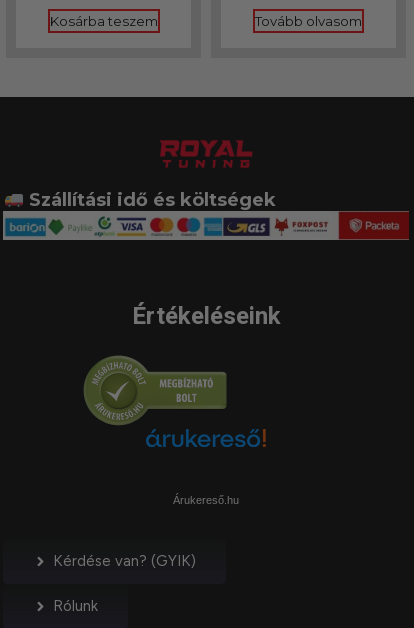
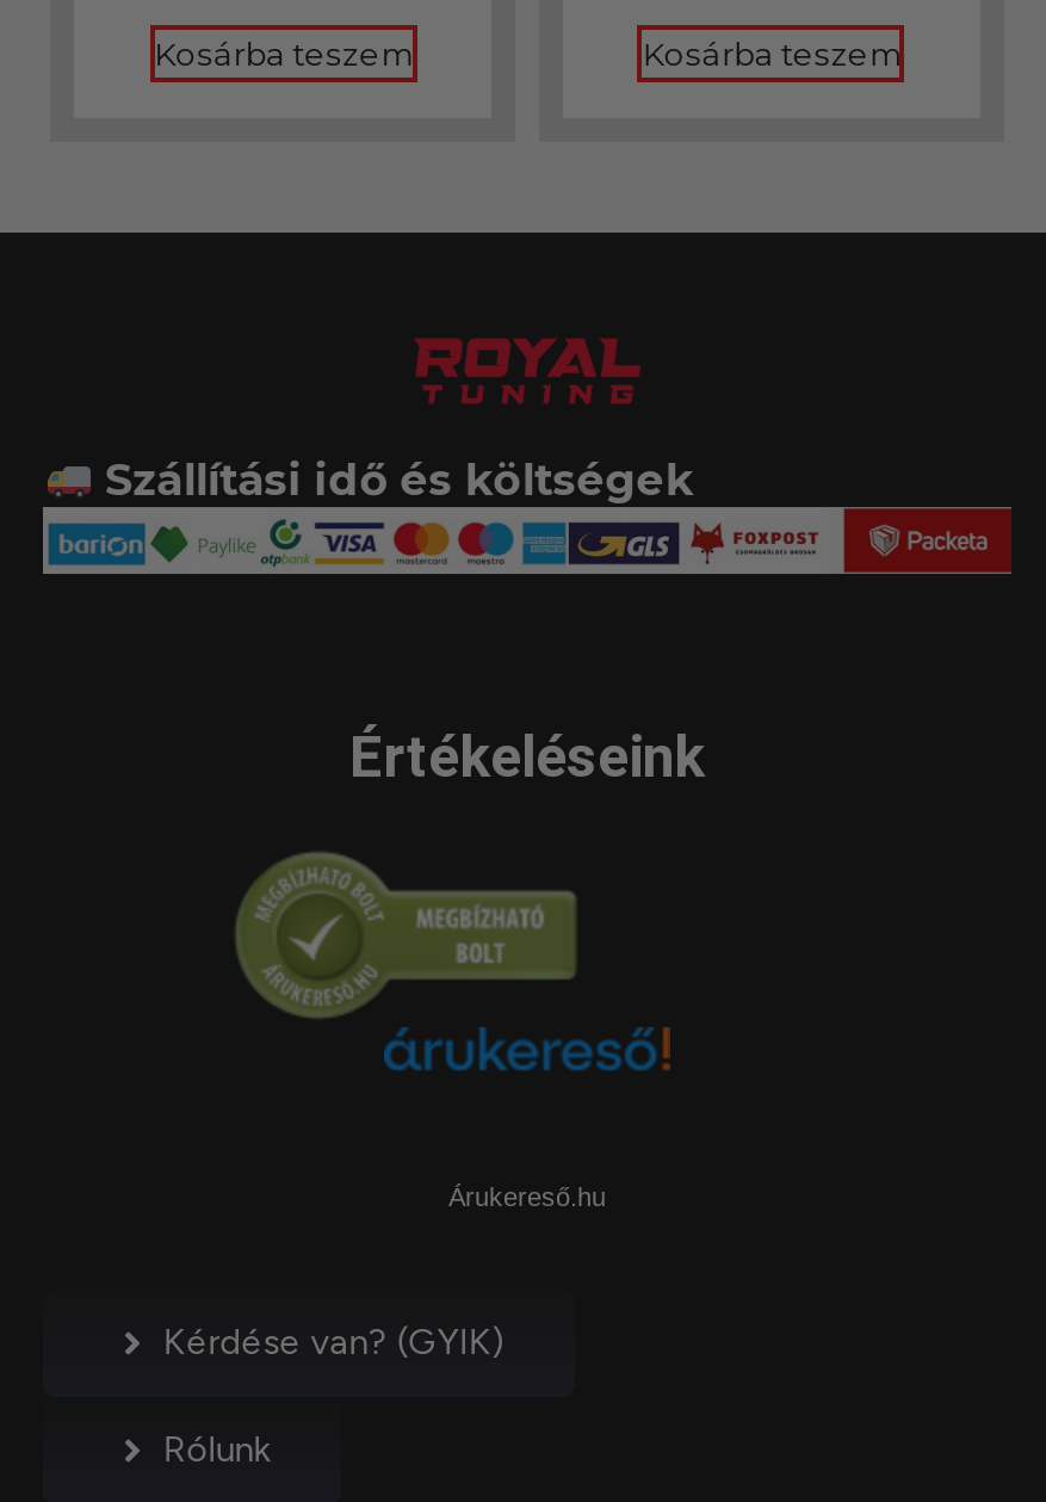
- Tovább olvasom
+ Kosárba teszem
